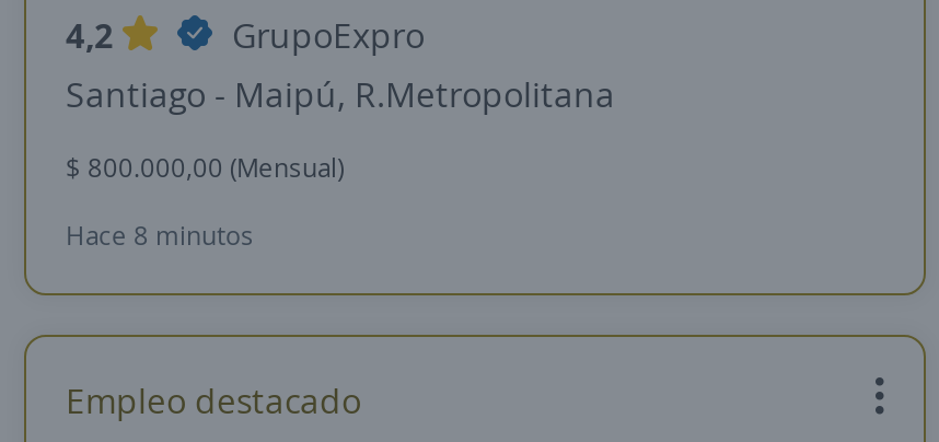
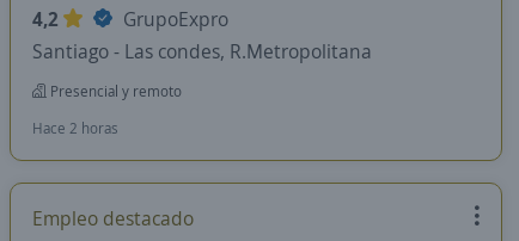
- Santiago - Maipú, R.Metropolitana
+ Santiago - Las condes, R.Metropolitana

- $ 800.000,00 (Mensual)
+ Presencial y remoto

- Hace 8 minutos
+ Hace 2 horas
